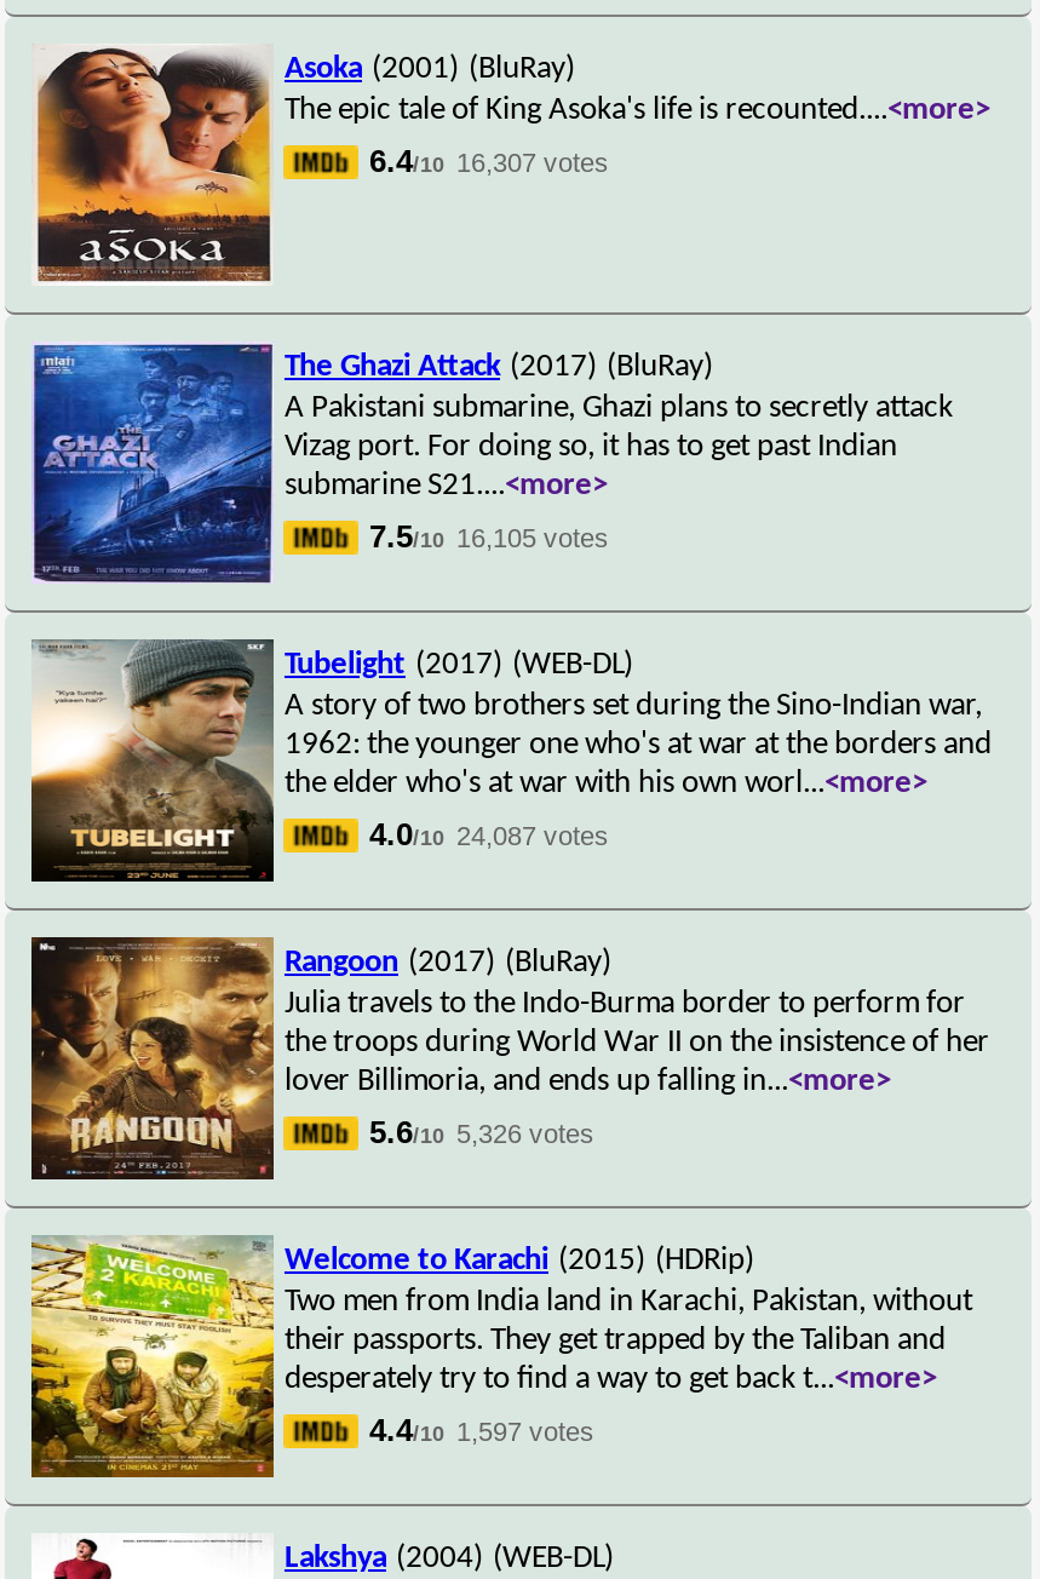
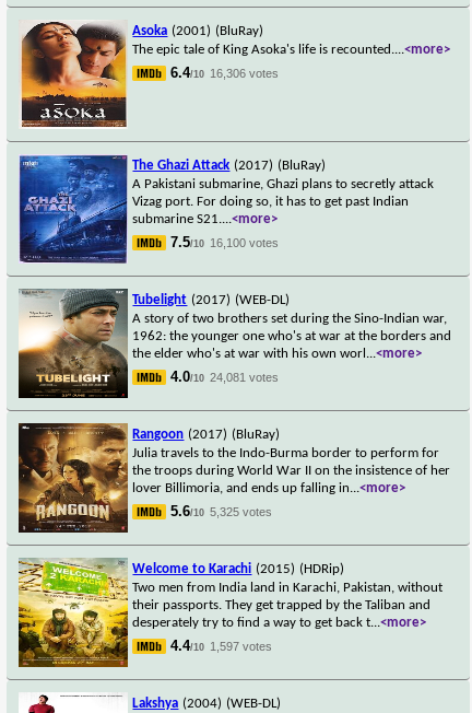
- 6.4/10 16,307 votes
+ 6.4/10 16,306 votes

- 7.5/10 16,105 votes
+ 7.5/10 16,100 votes

- 4.0/10 24,087 votes
+ 4.0/10 24,081 votes

- 5.6/10 5,326 votes
+ 5.6/10 5,325 votes
